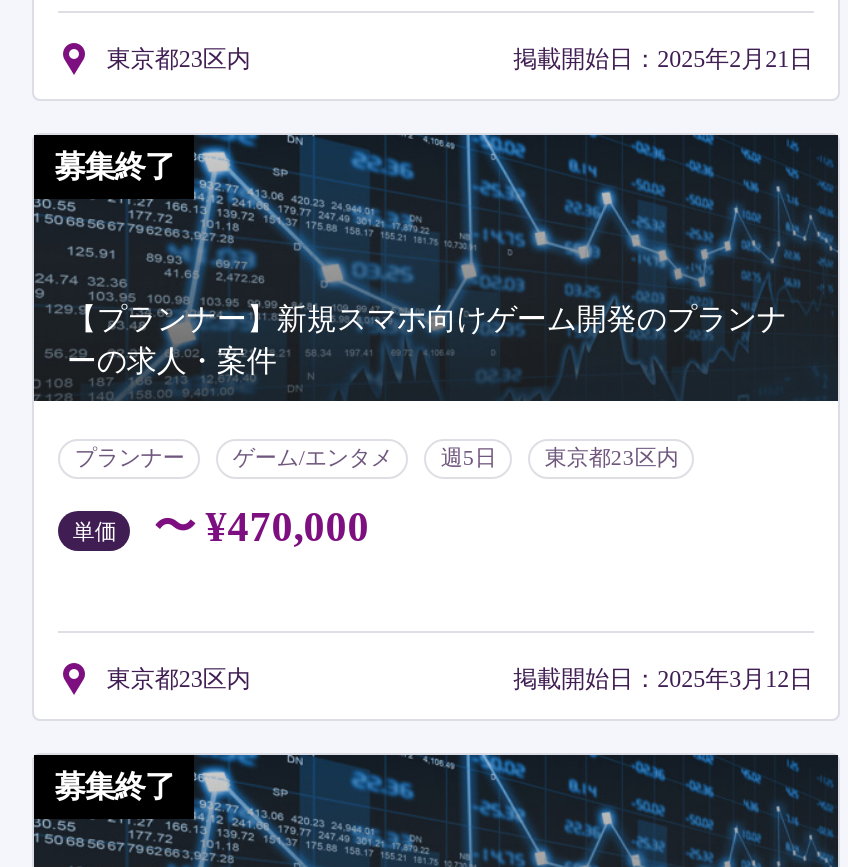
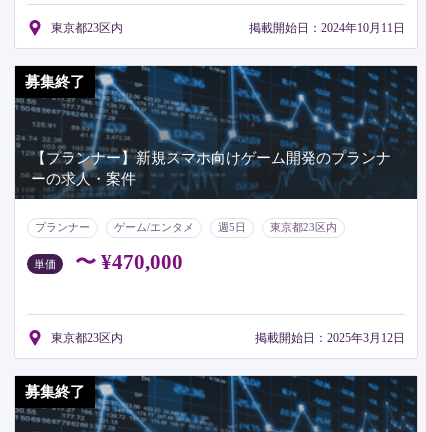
- 掲載開始日：2025年2月21日
+ 掲載開始日：2024年10月11日
